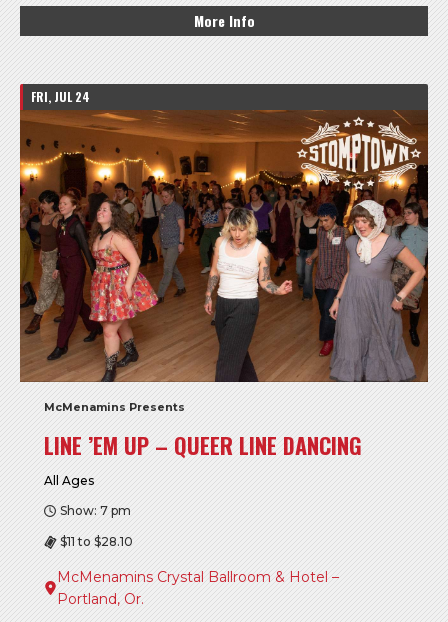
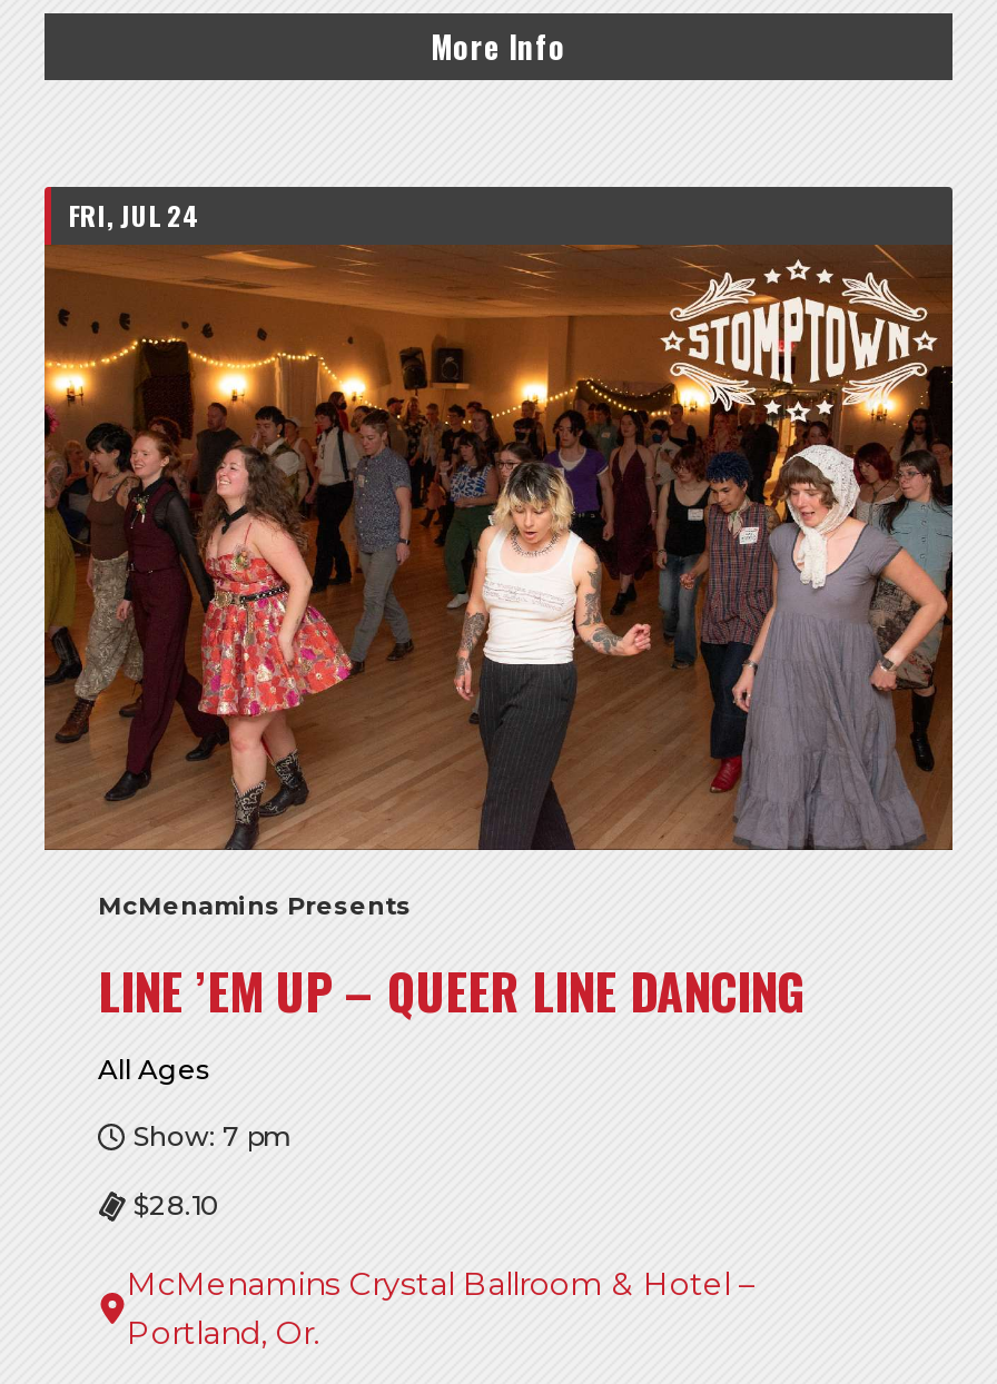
- $11 to $28.10
+ $28.10
